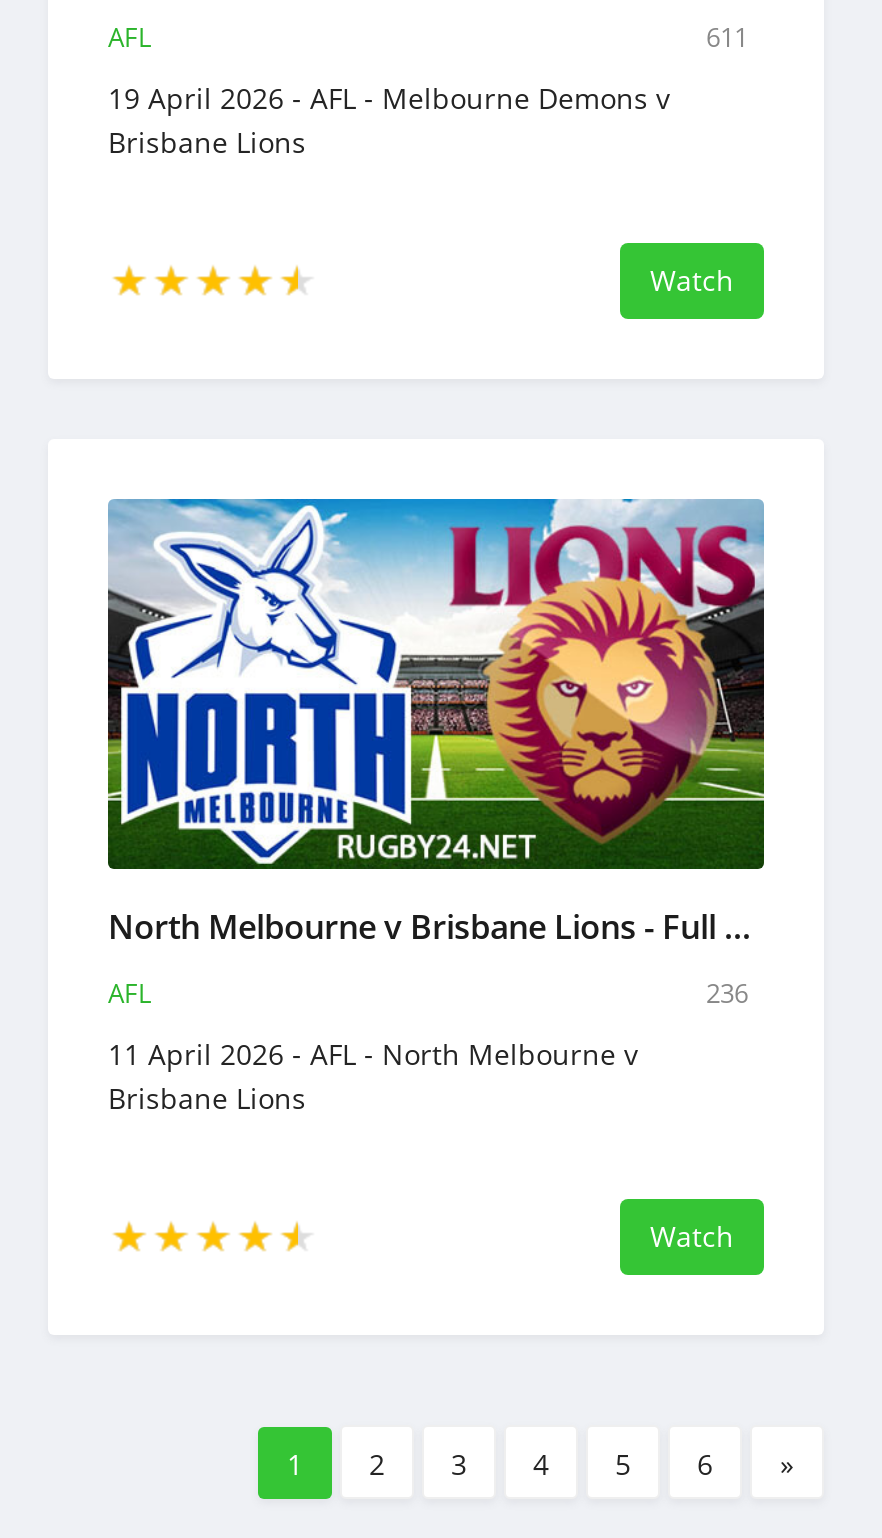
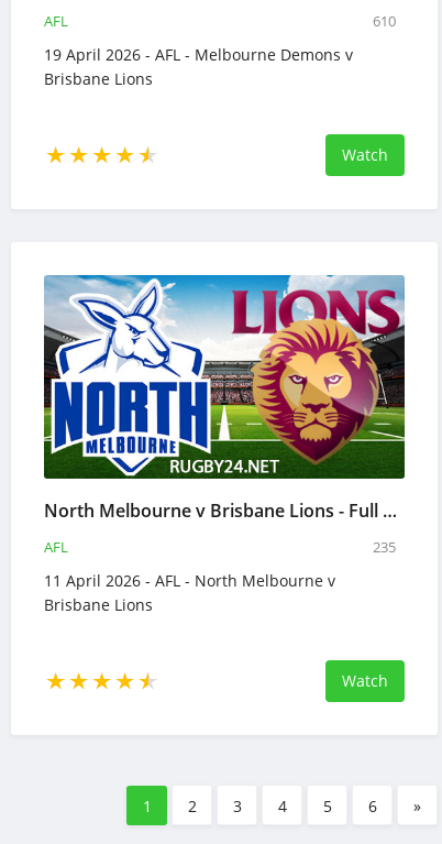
- 611
+ 610

- 236
+ 235
